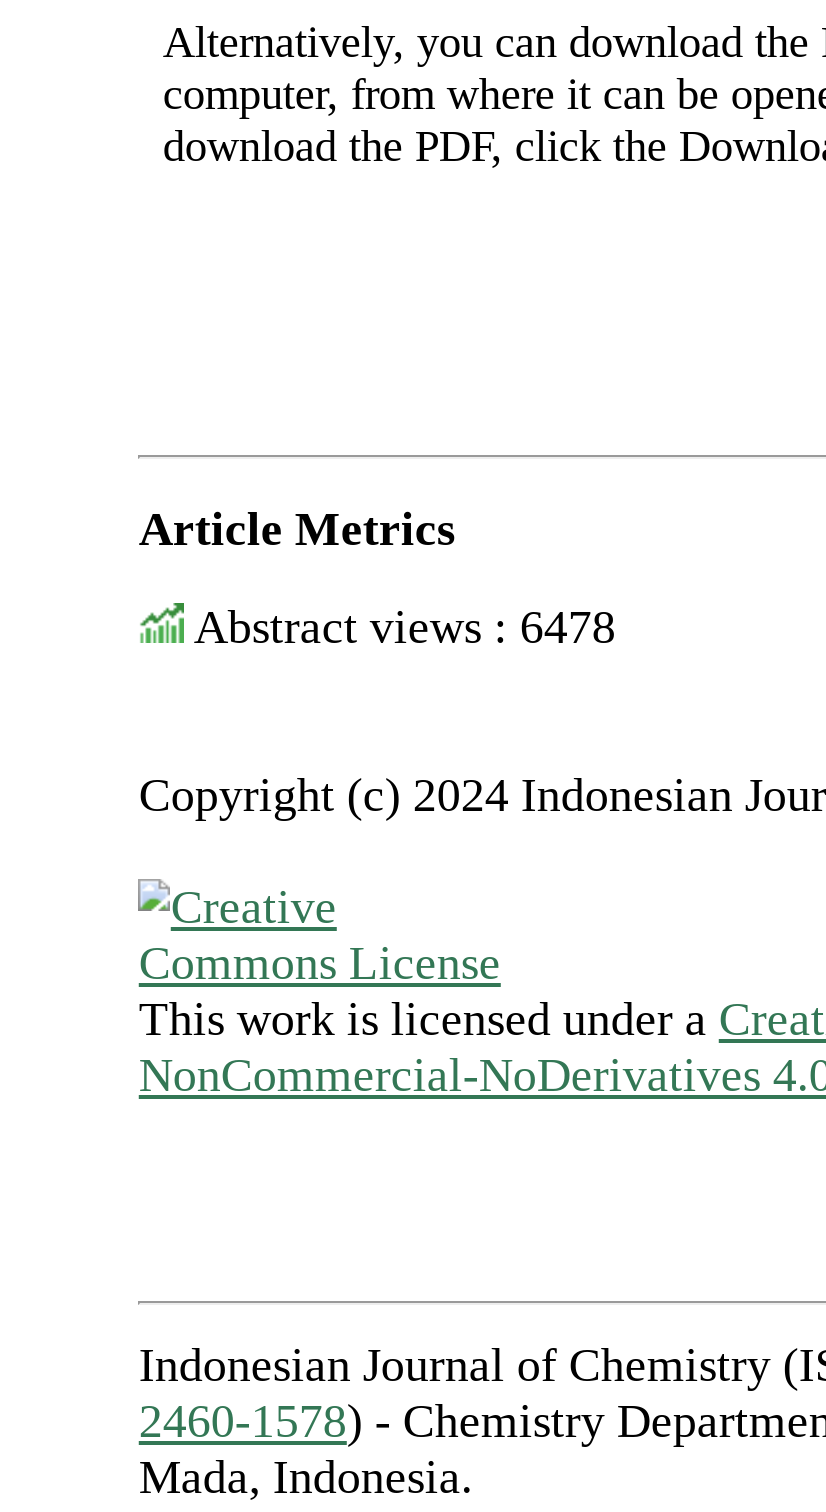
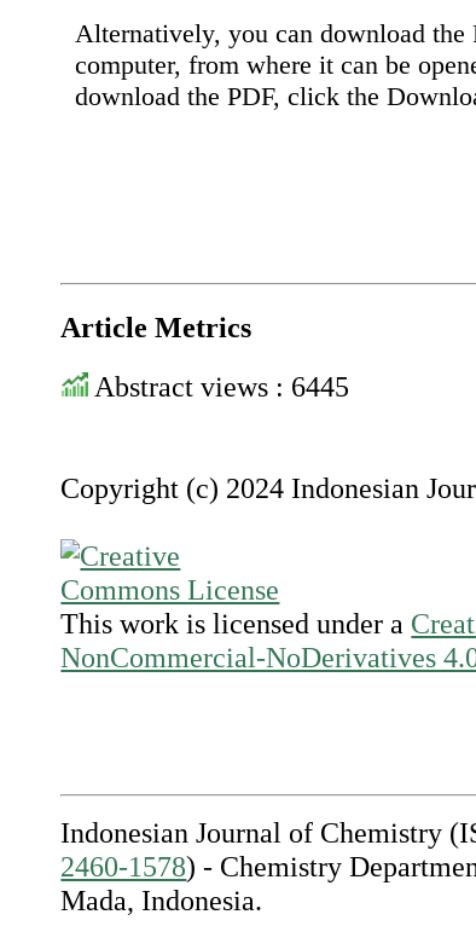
- Abstract views : 6478
+ Abstract views : 6445
